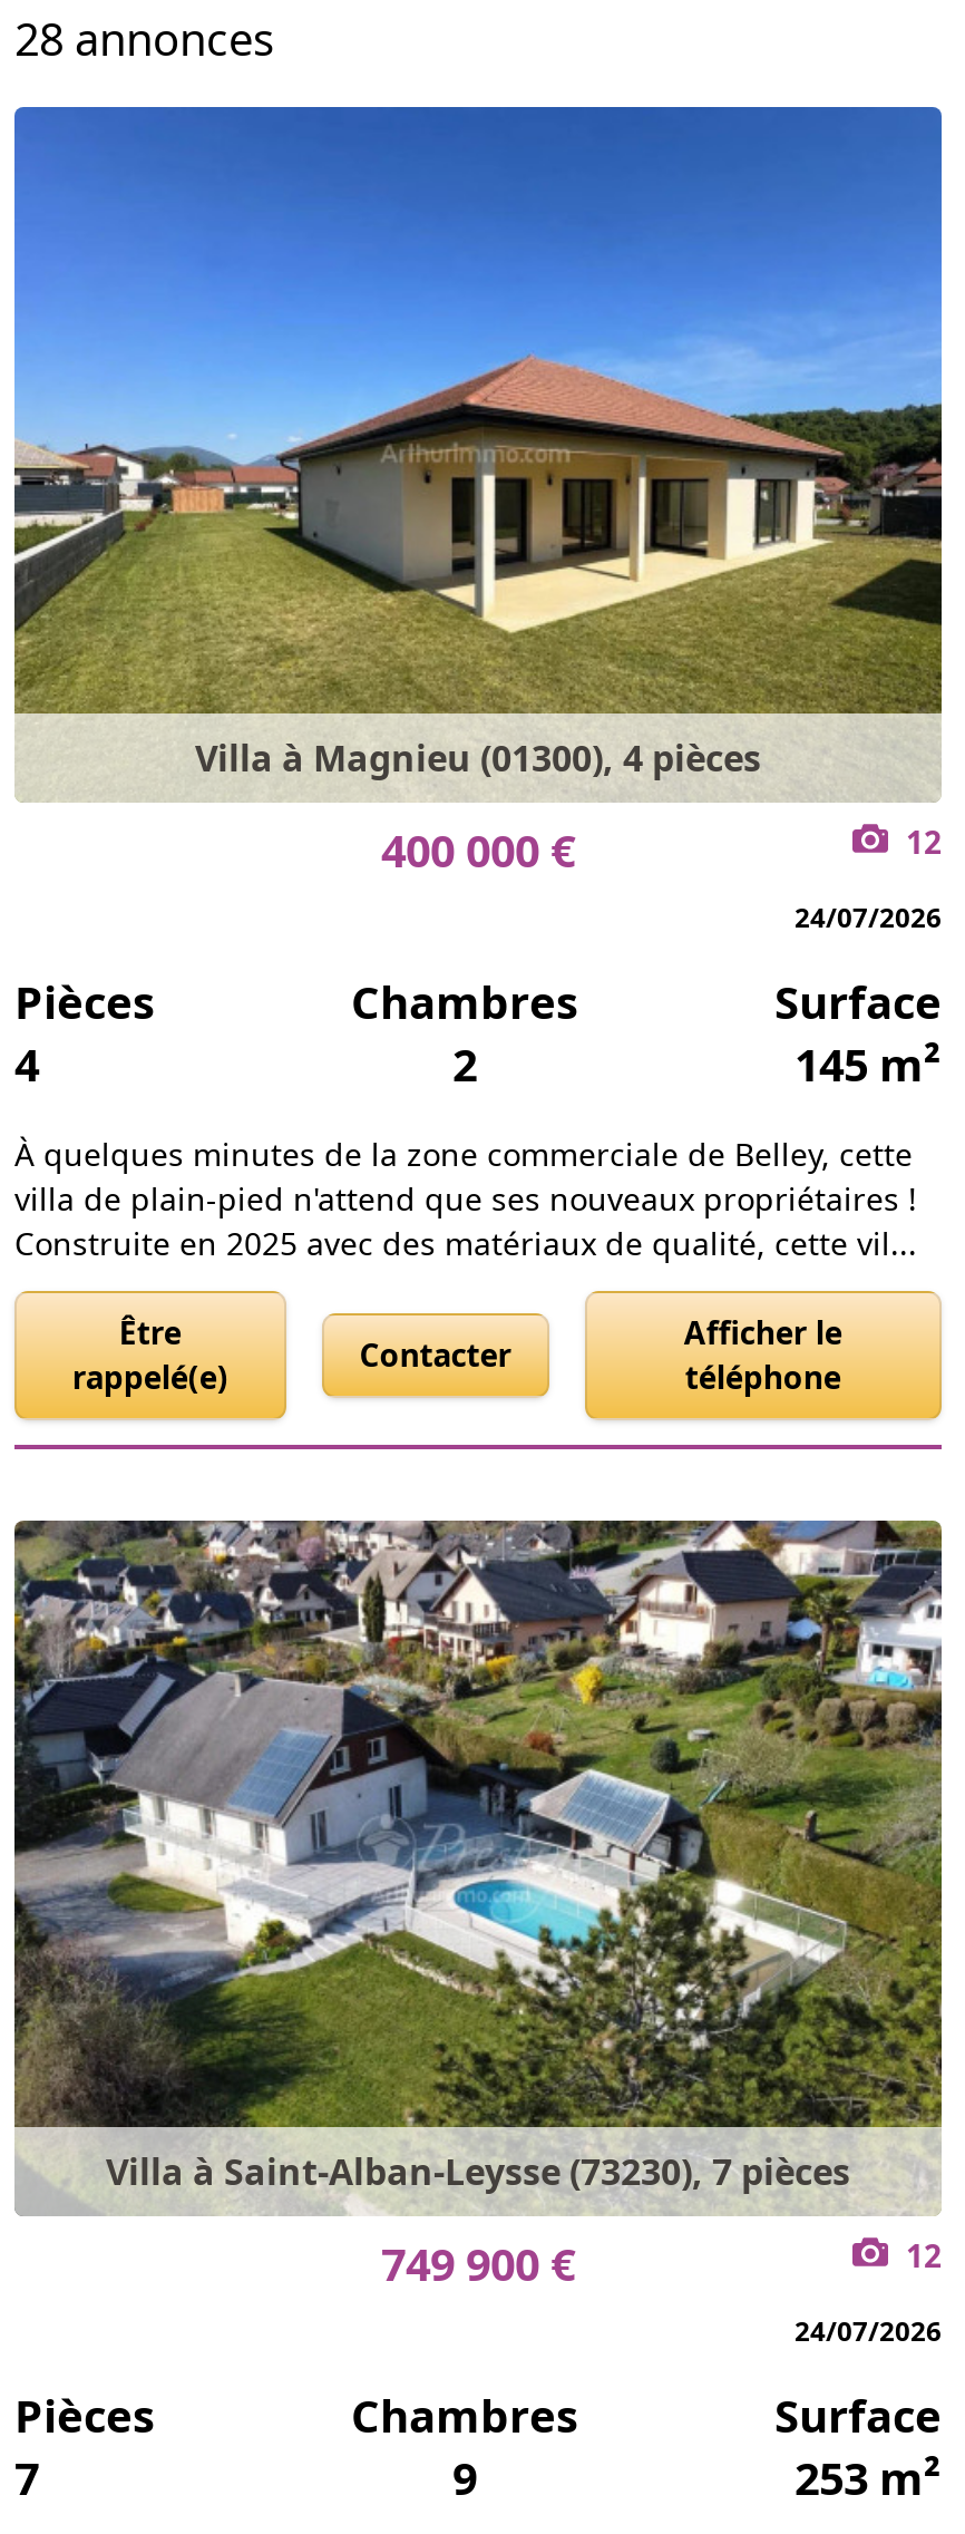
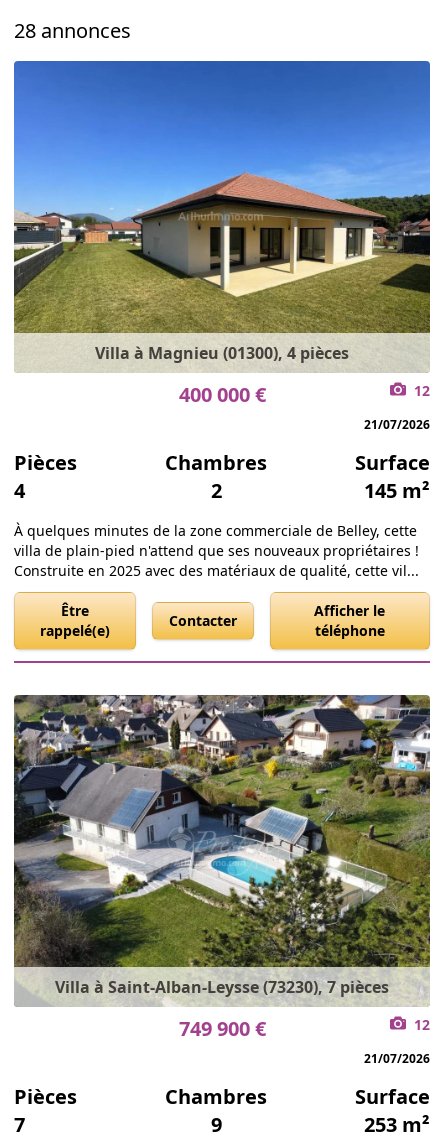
- 24/07/2026
+ 21/07/2026

- 24/07/2026
+ 21/07/2026
